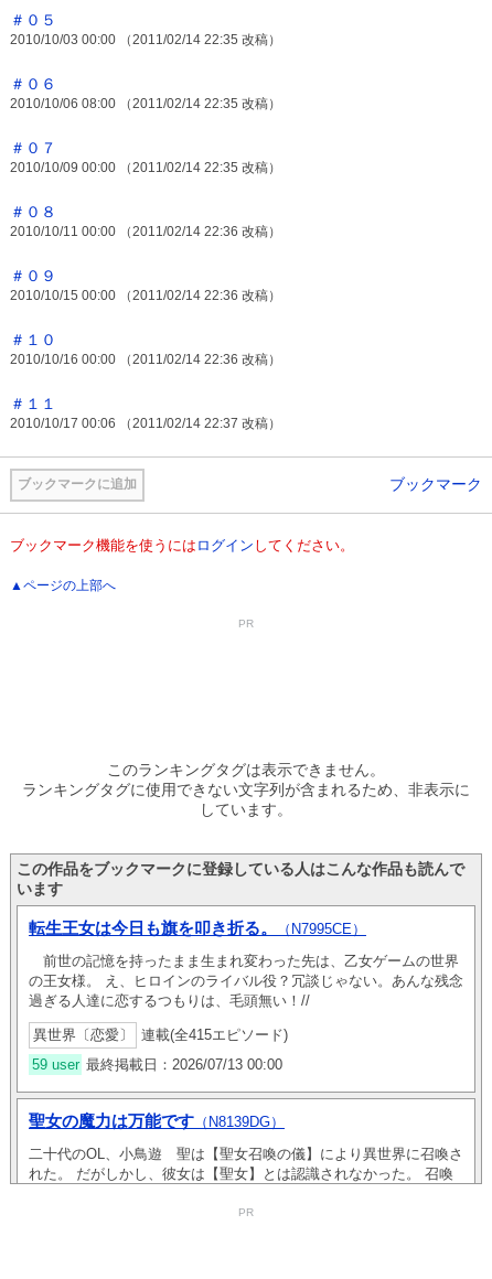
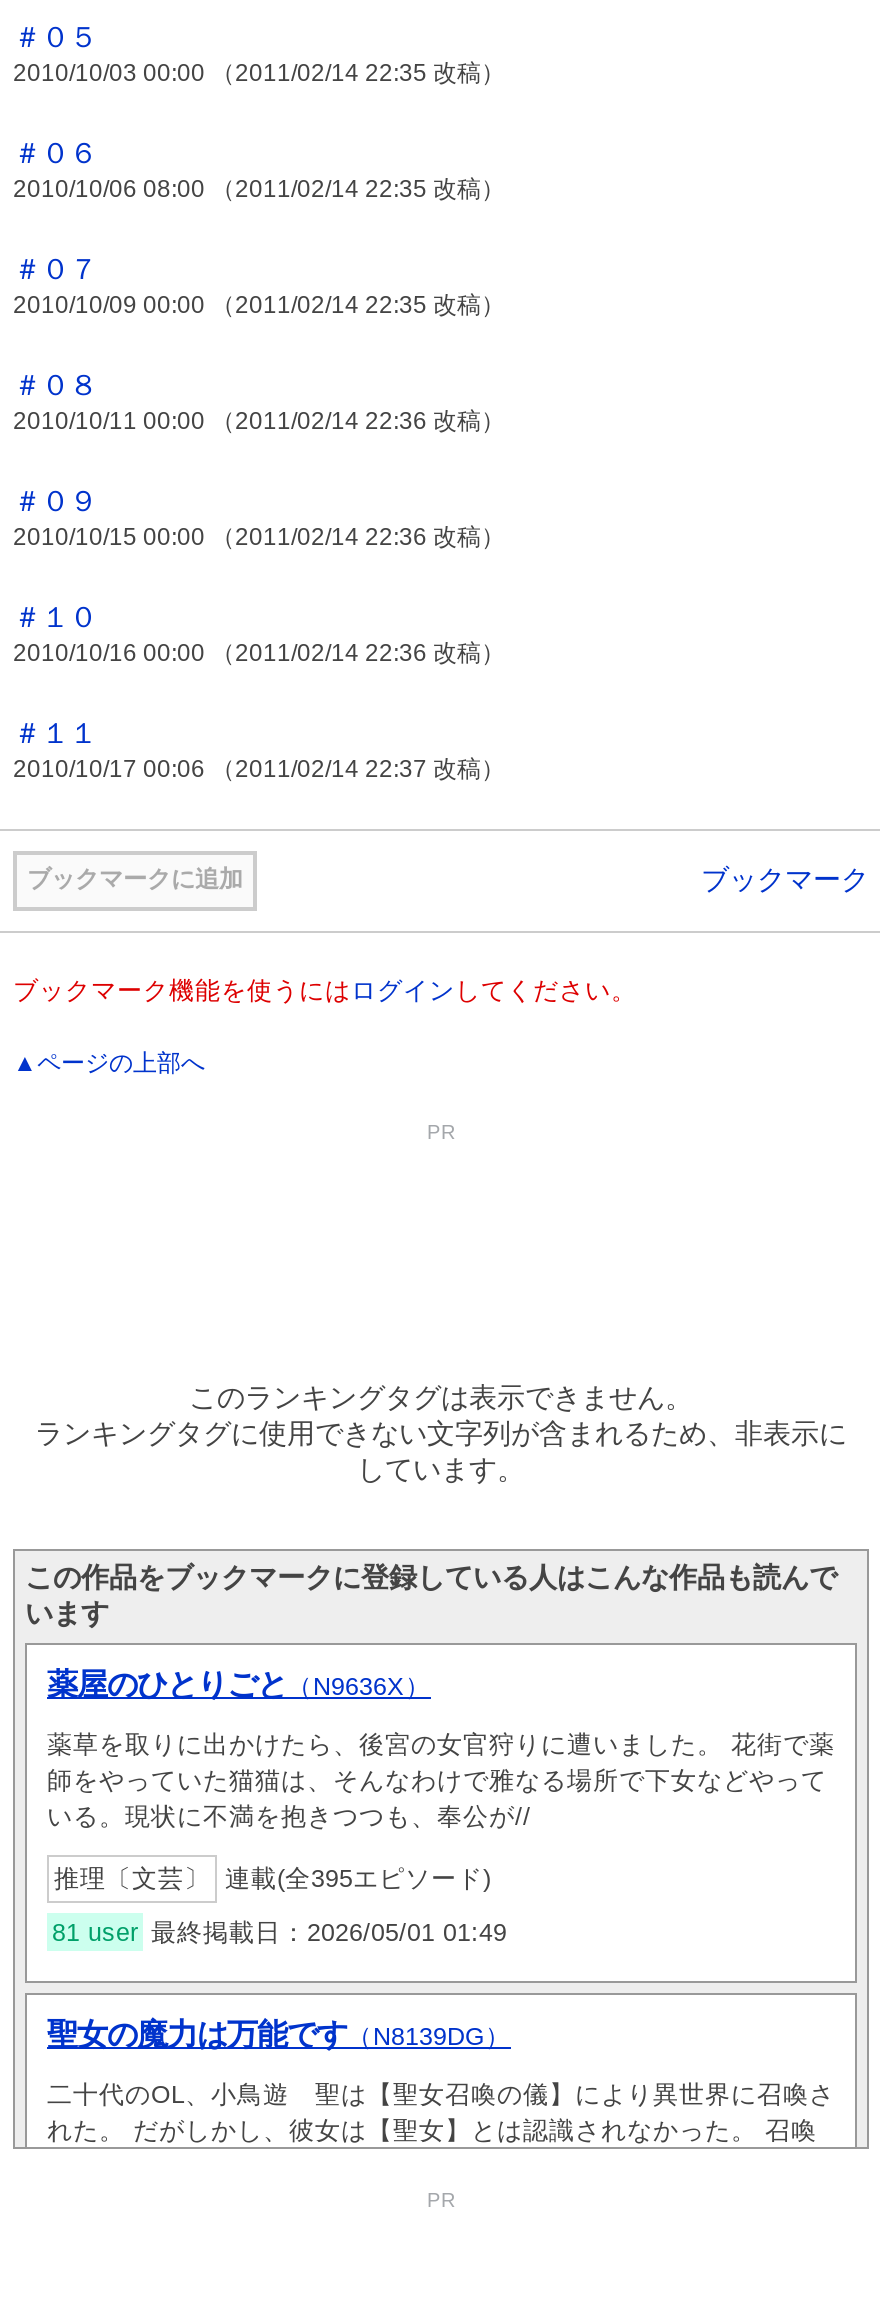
- 転生王女は今日も旗を叩き折る。（N7995CE）
+ 薬屋のひとりごと（N9636X）

- 前世の記憶を持ったまま生まれ変わった先は、乙女ゲームの世界
- の王女様。 え、ヒロインのライバル役？冗談じゃない。あんな残念
- 過ぎる人達に恋するつもりは、毛頭無い！//
+ 薬草を取りに出かけたら、後宮の女官狩りに遭いました。 花街で薬
+ 師をやっていた猫猫は、そんなわけで雅なる場所で下女などやって
+ いる。現状に不満を抱きつつも、奉公が//

- 異世界〔恋愛〕 連載(全415エピソード)
+ 推理〔文芸〕 連載(全395エピソード)

- 59 user 最終掲載日：2026/07/13 00:00
+ 81 user 最終掲載日：2026/05/01 01:49
